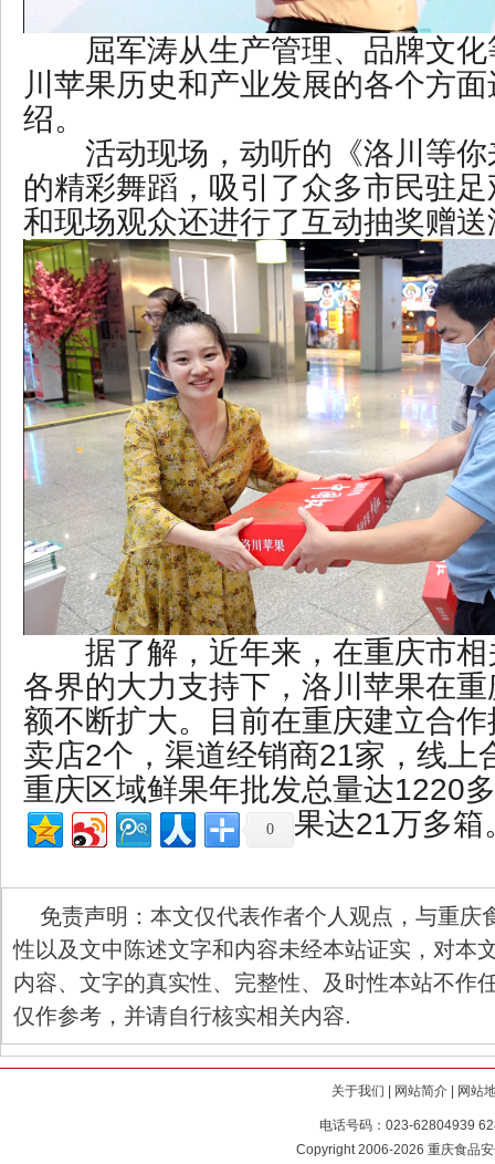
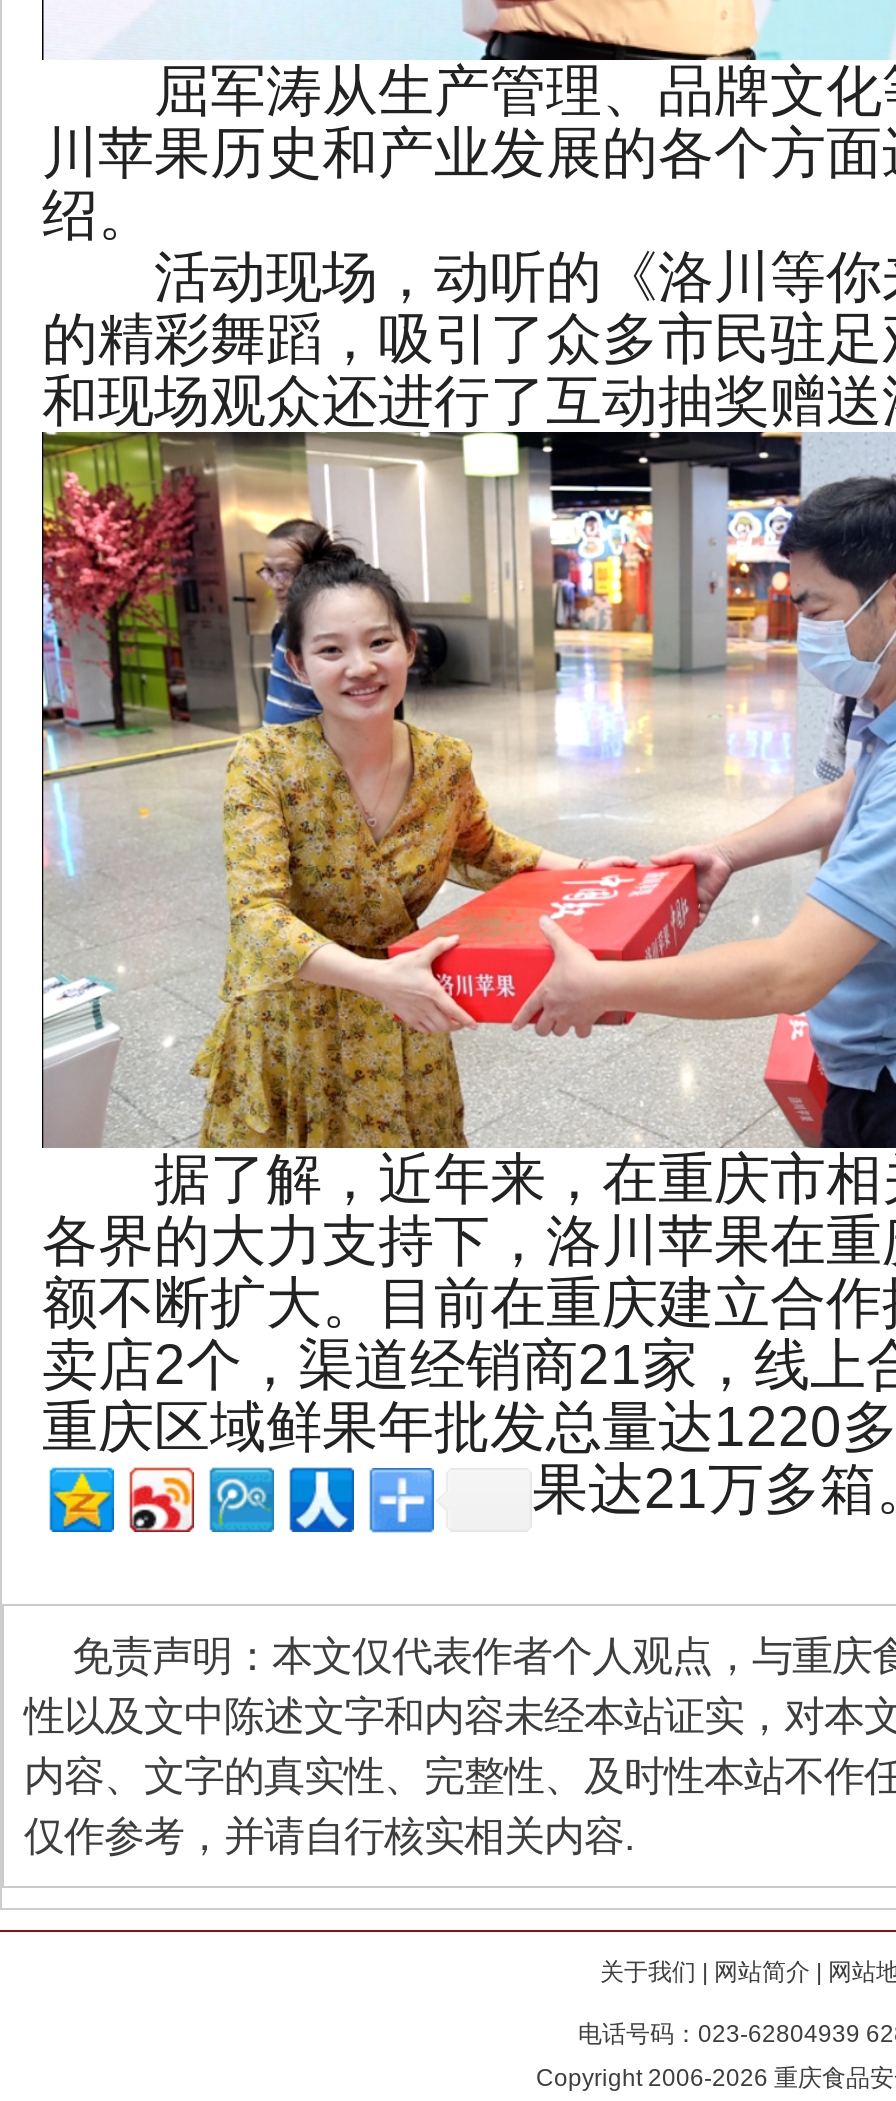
- 0
